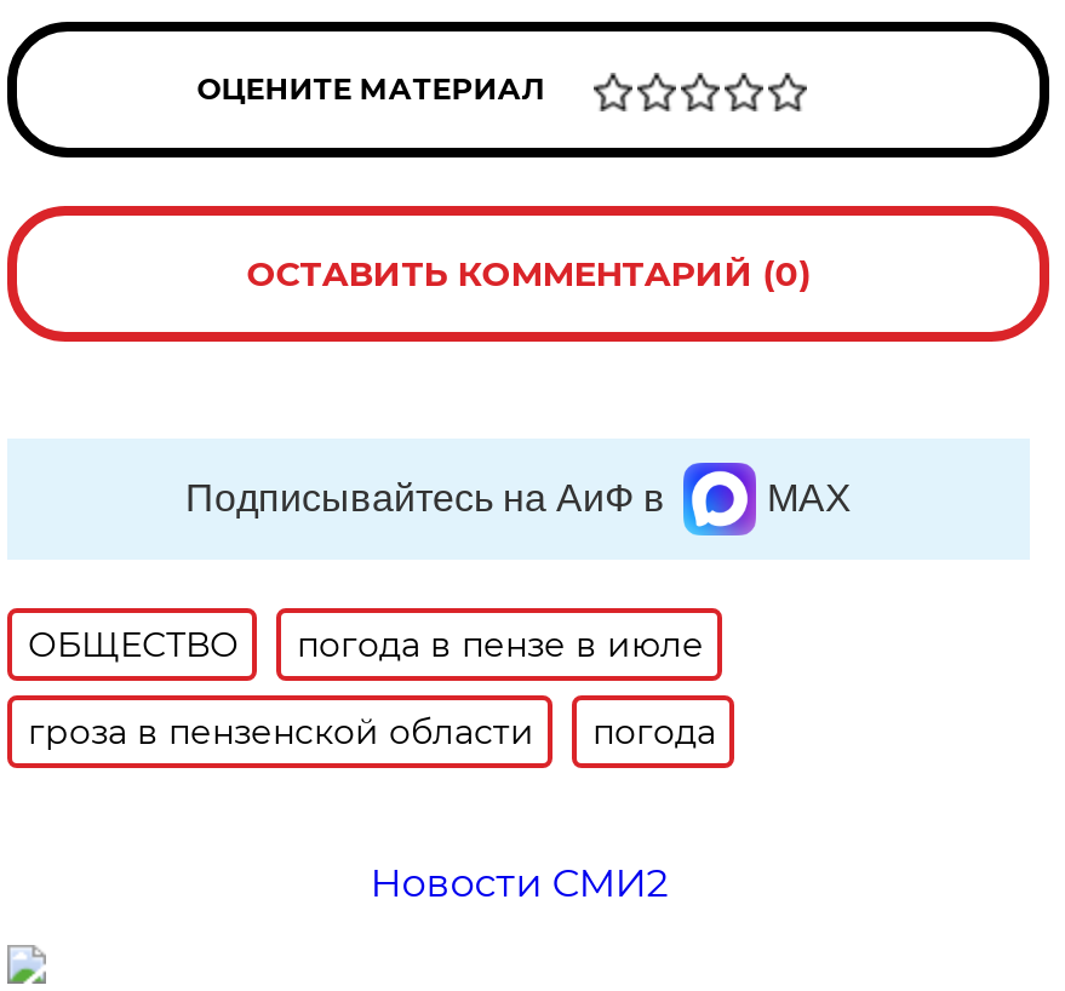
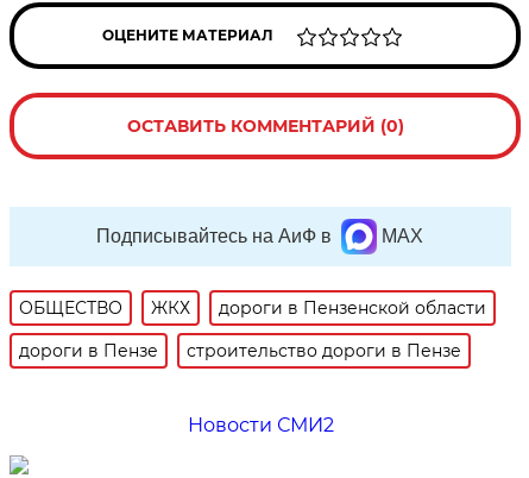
- погода в пензе в июле
+ ЖКХ
+ дороги в Пензенской области

- гроза в пензенской области
- погода
+ дороги в Пензе
+ строительство дороги в Пензе
